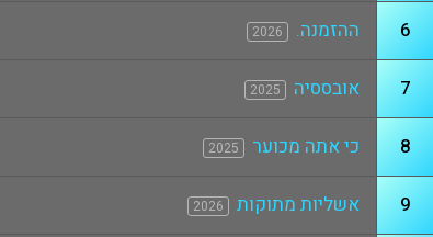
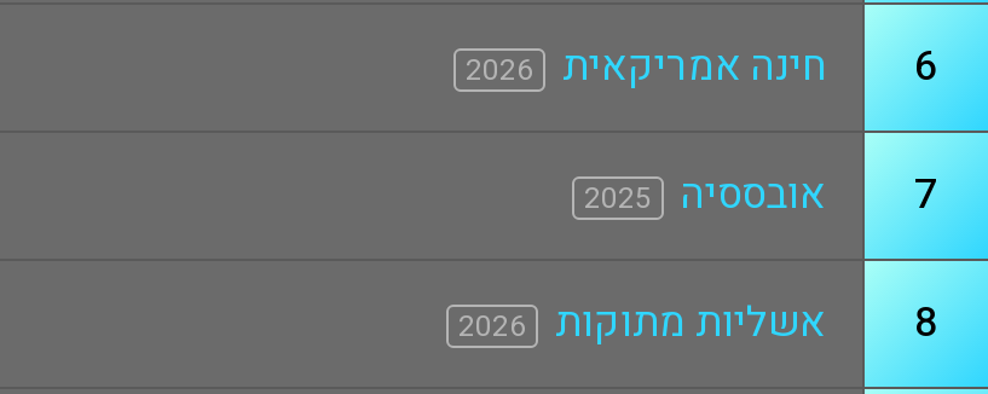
- ההזמנה.
+ חינה אמריקאית

- כי אתה מכוער
- 2025
- 9
